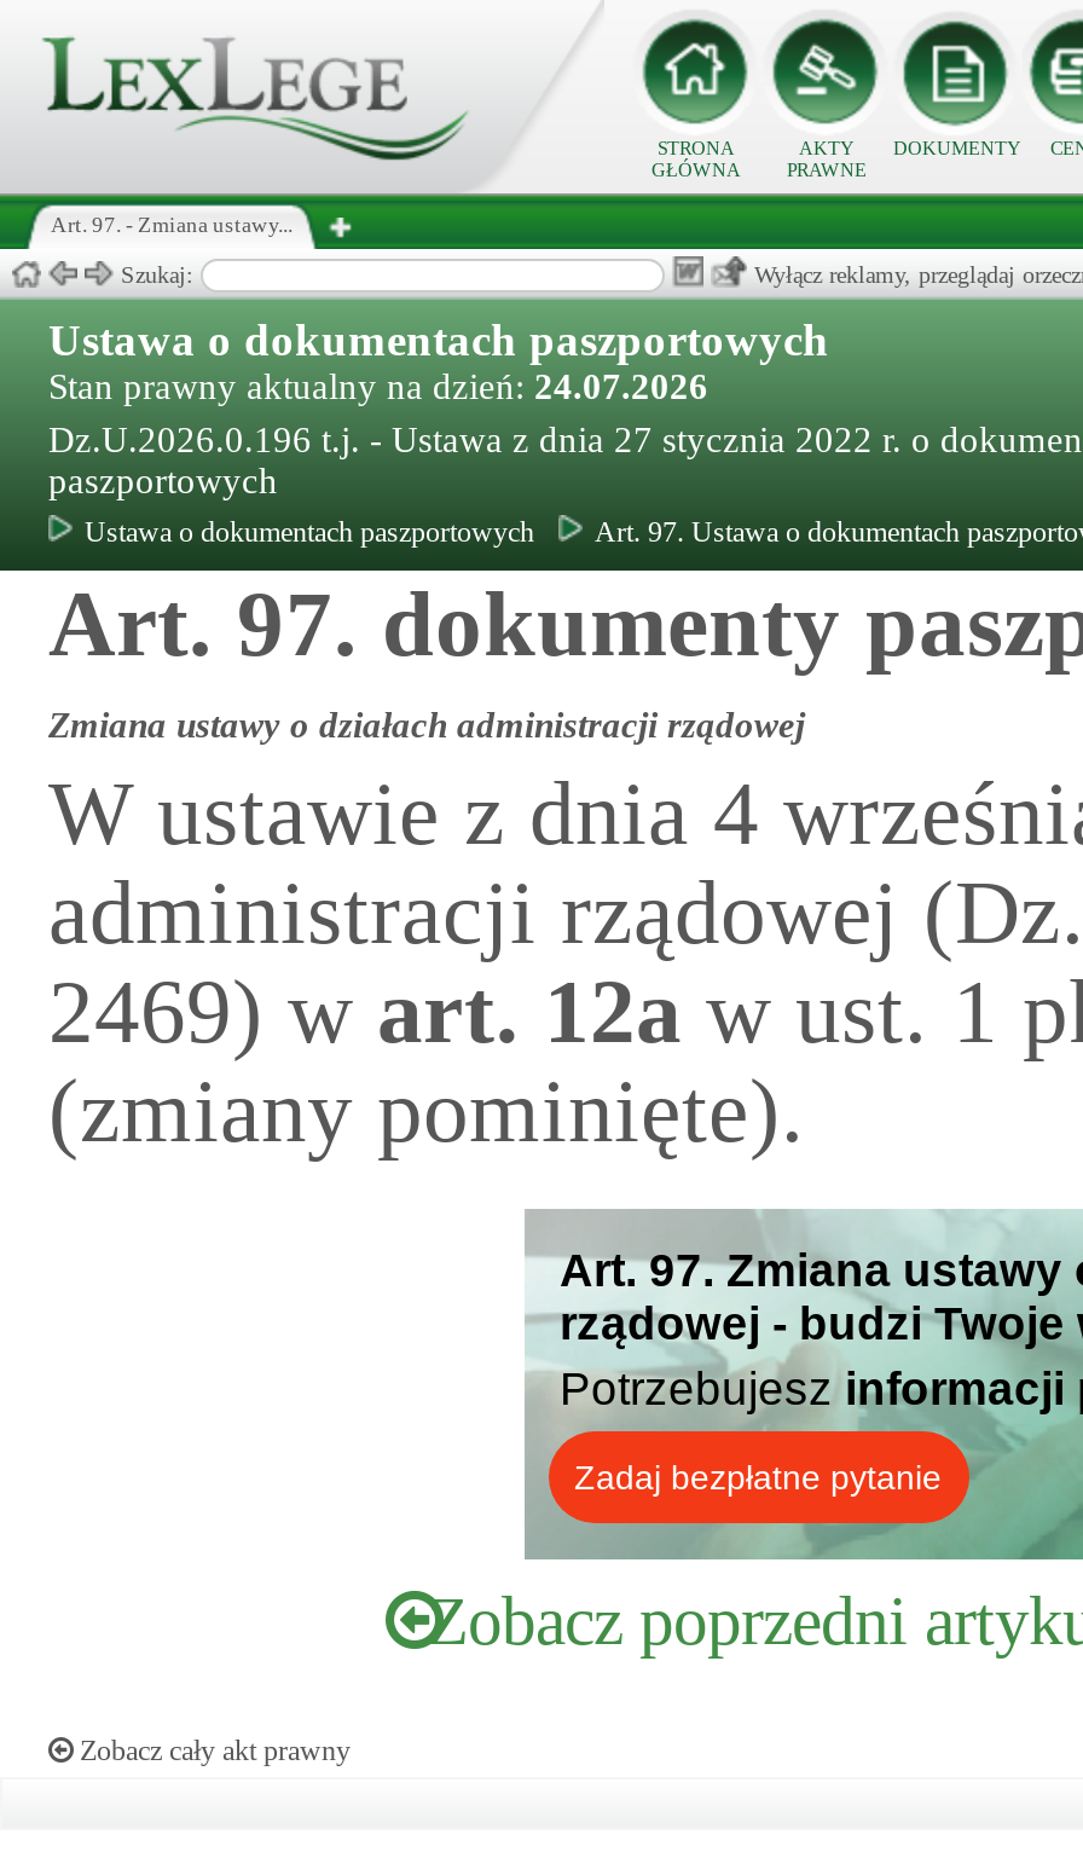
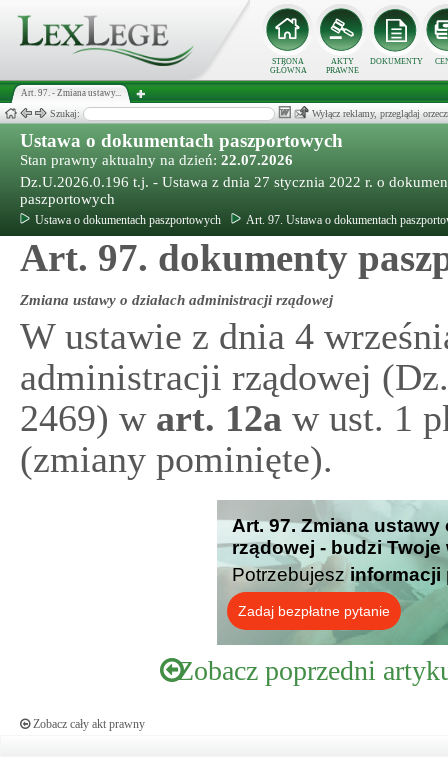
- Stan prawny aktualny na dzień: 24.07.2026
+ Stan prawny aktualny na dzień: 22.07.2026
